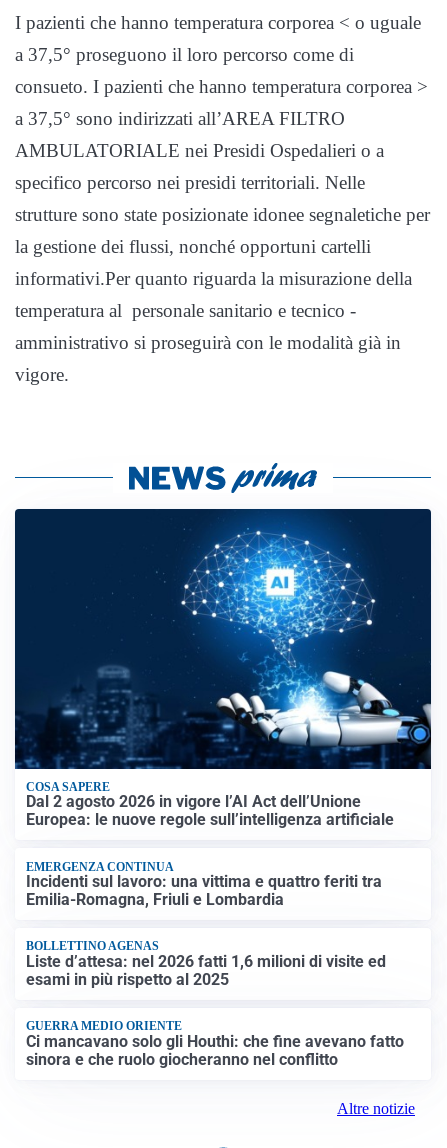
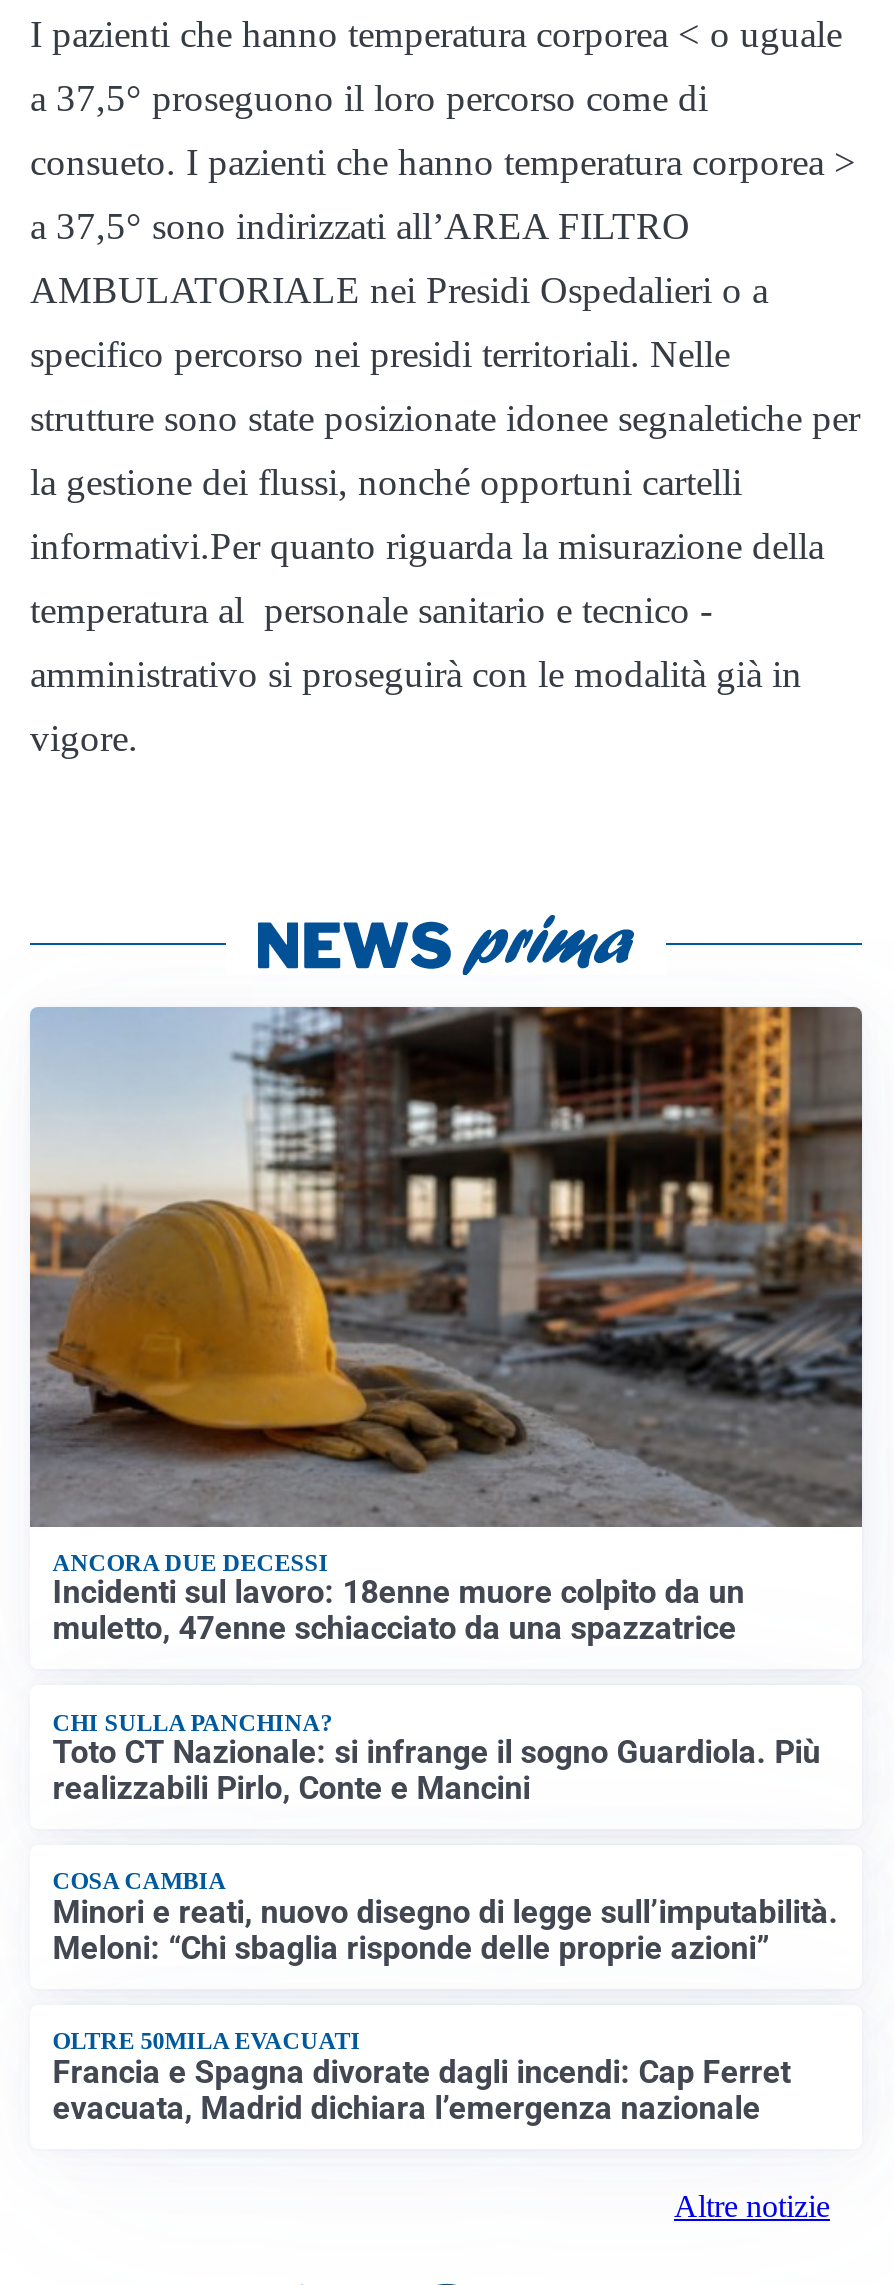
- [image]
- COSA SAPERE
- Dal 2 agosto 2026 in vigore l’AI Act dell’Unione
- Europea: le nuove regole sull’intelligenza artificiale
+ [image]
+ ANCORA DUE DECESSI
+ Incidenti sul lavoro: 18enne muore colpito da un
+ muletto, 47enne schiacciato da una spazzatrice

- EMERGENZA CONTINUA
- Incidenti sul lavoro: una vittima e quattro feriti tra
- Emilia-Romagna, Friuli e Lombardia
+ CHI SULLA PANCHINA?
+ Toto CT Nazionale: si infrange il sogno Guardiola. Più
+ realizzabili Pirlo, Conte e Mancini

- BOLLETTINO AGENAS
- Liste d’attesa: nel 2026 fatti 1,6 milioni di visite ed
- esami in più rispetto al 2025
+ COSA CAMBIA
+ Minori e reati, nuovo disegno di legge sull’imputabilità.
+ Meloni: “Chi sbaglia risponde delle proprie azioni”

- GUERRA MEDIO ORIENTE
- Ci mancavano solo gli Houthi: che fine avevano fatto
- sinora e che ruolo giocheranno nel conflitto
+ OLTRE 50MILA EVACUATI
+ Francia e Spagna divorate dagli incendi: Cap Ferret
+ evacuata, Madrid dichiara l’emergenza nazionale
